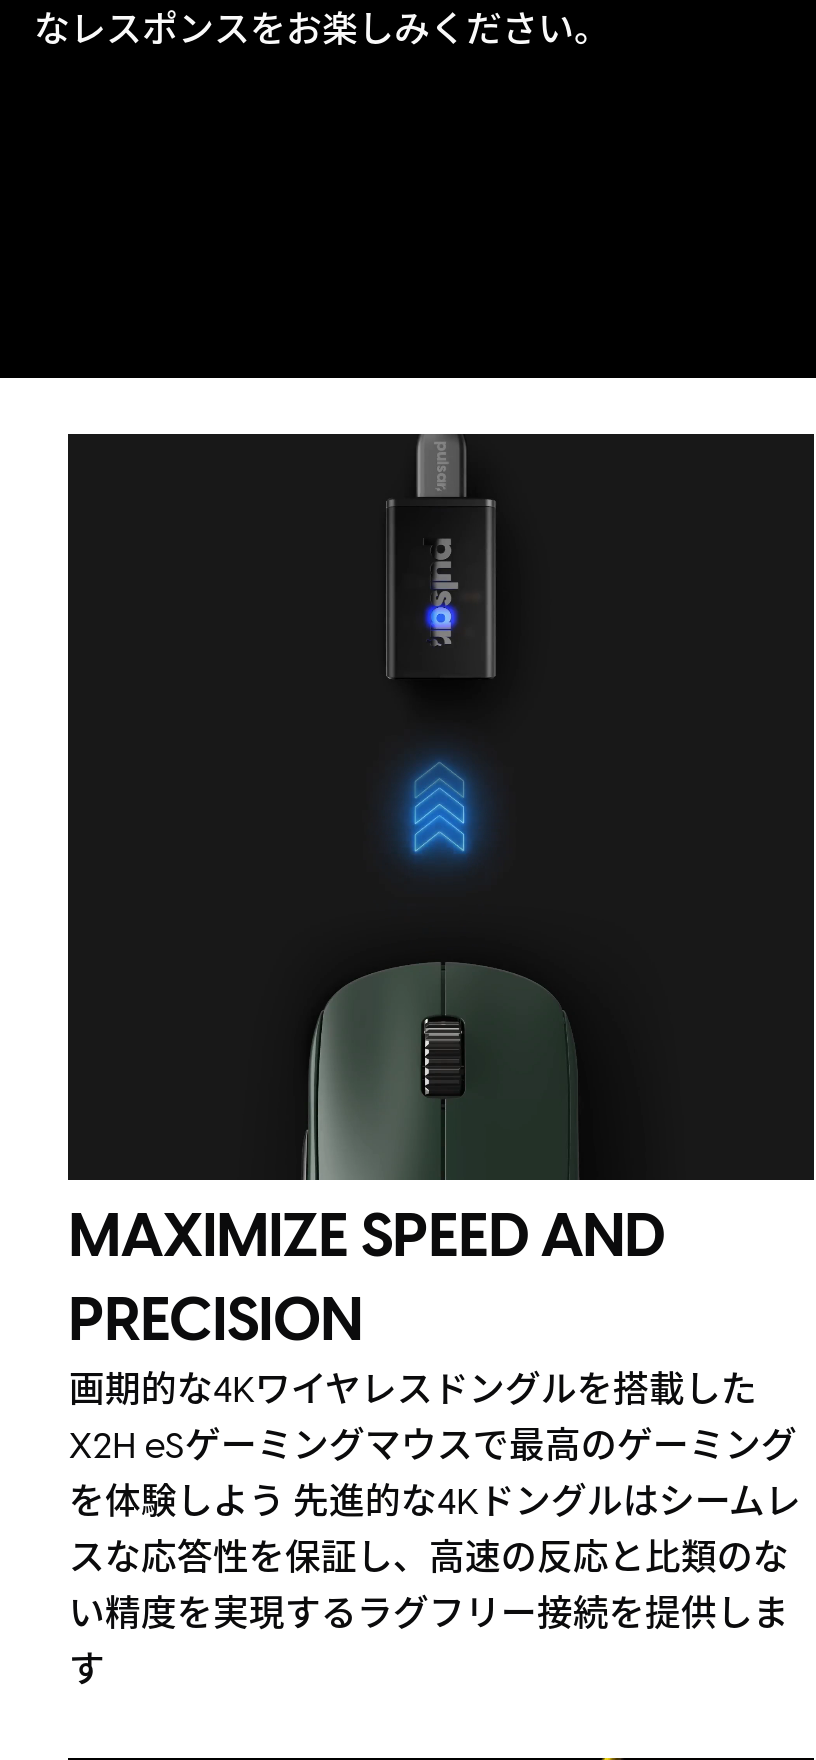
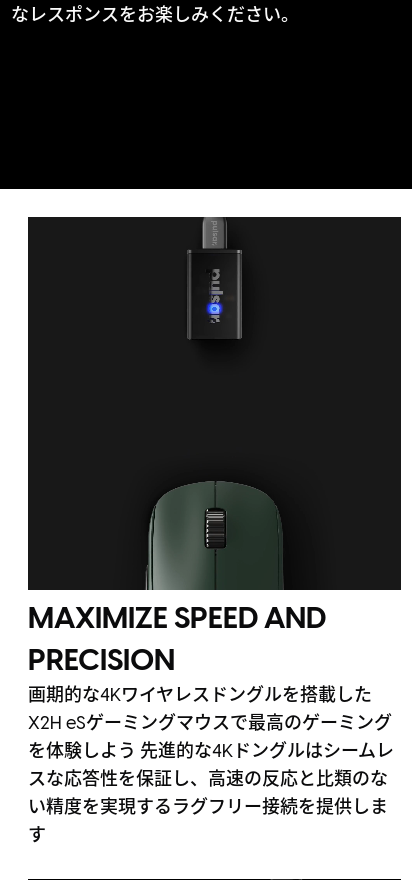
- [image]
